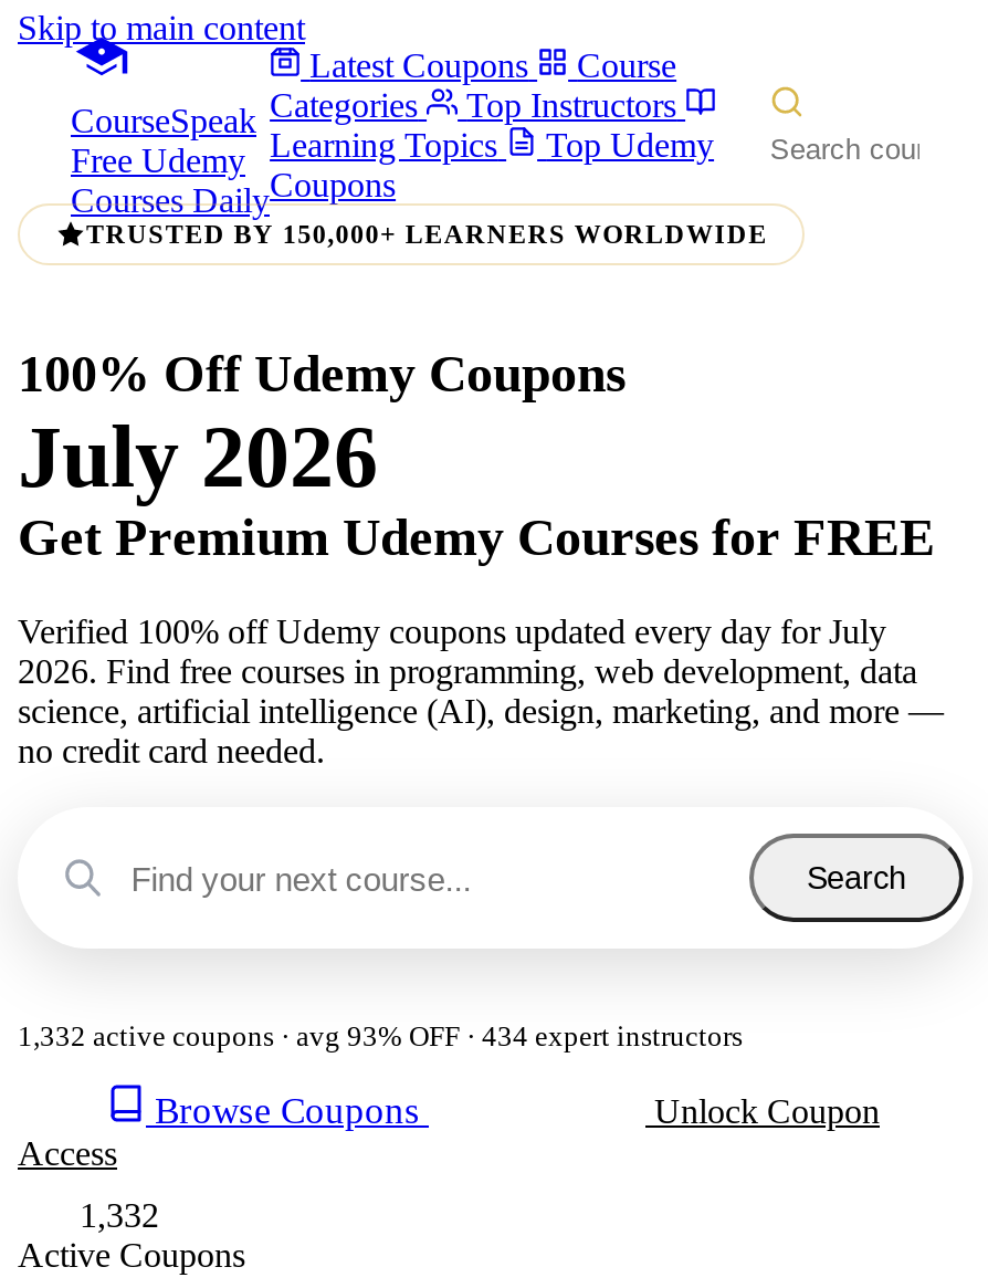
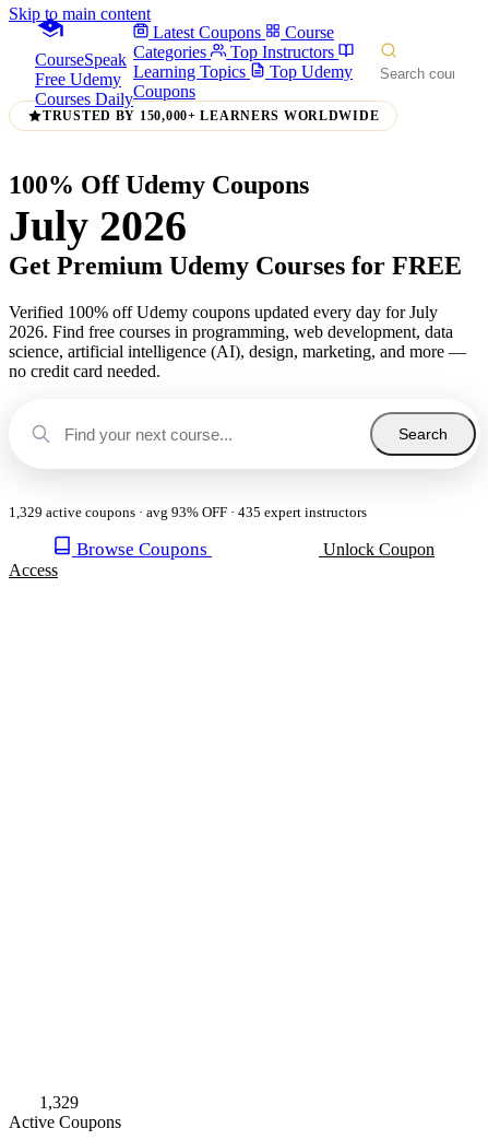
- 1,332 active coupons · avg 93% OFF · 434 expert instructors
+ 1,329 active coupons · avg 93% OFF · 435 expert instructors

- 1,332
+ 1,329
